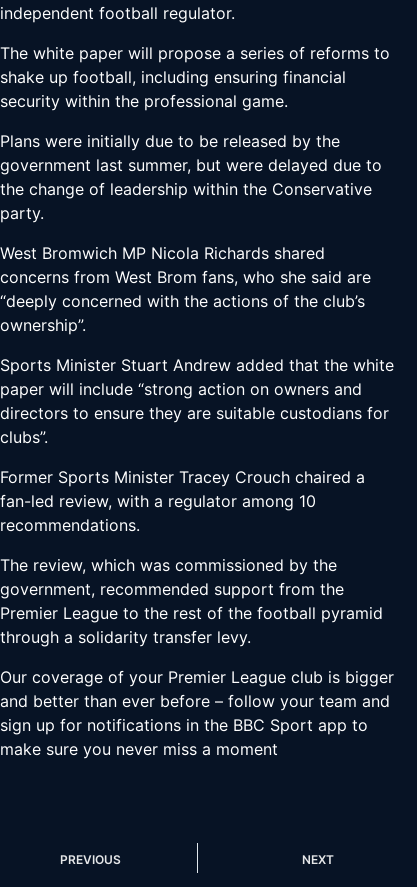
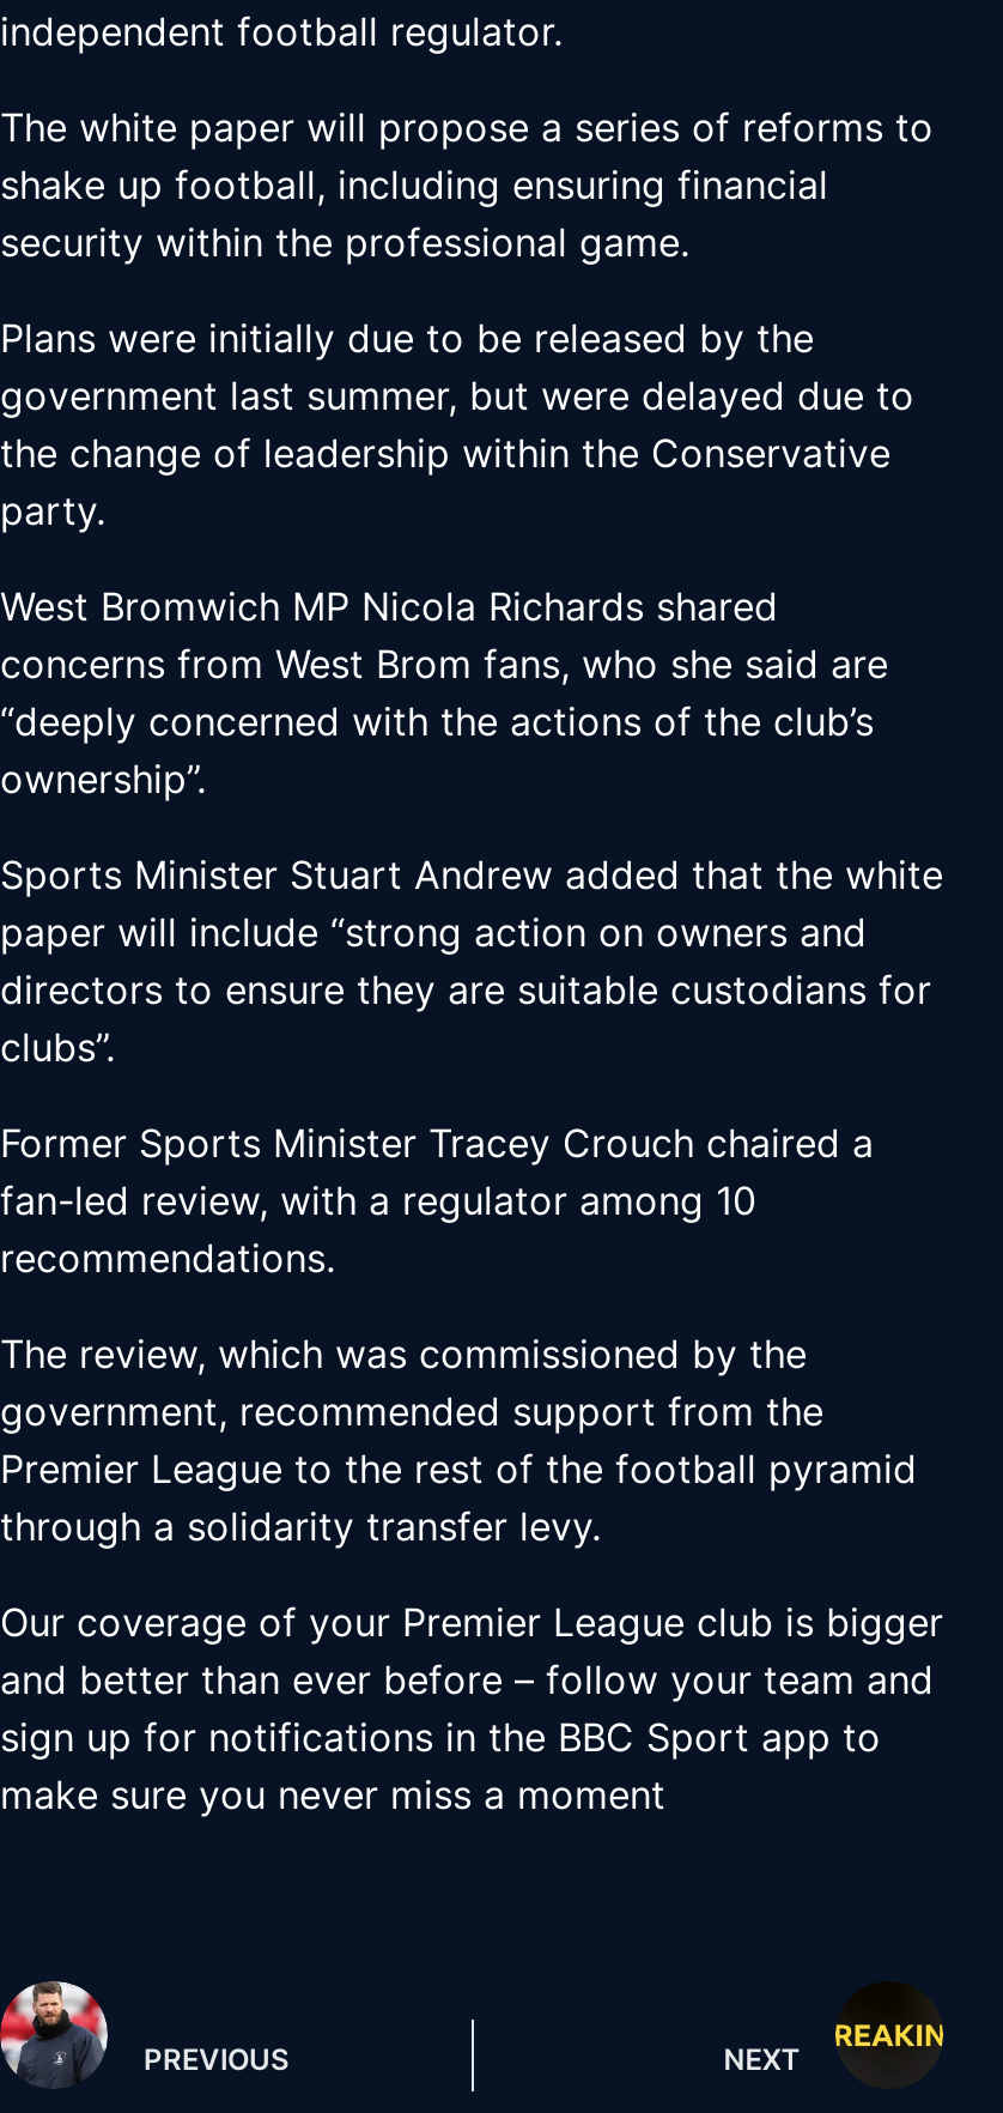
+ [image]

+ [image]
